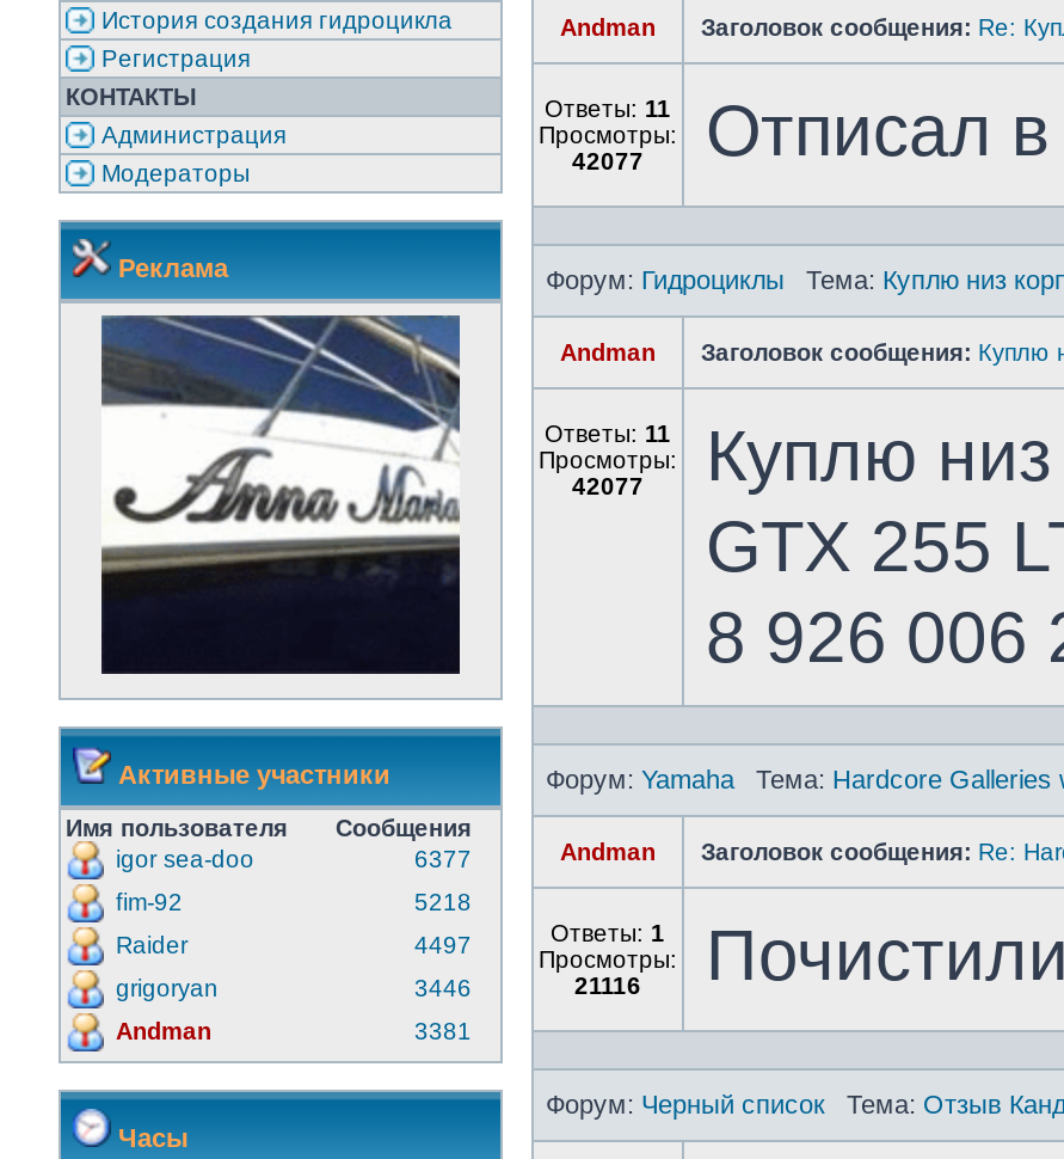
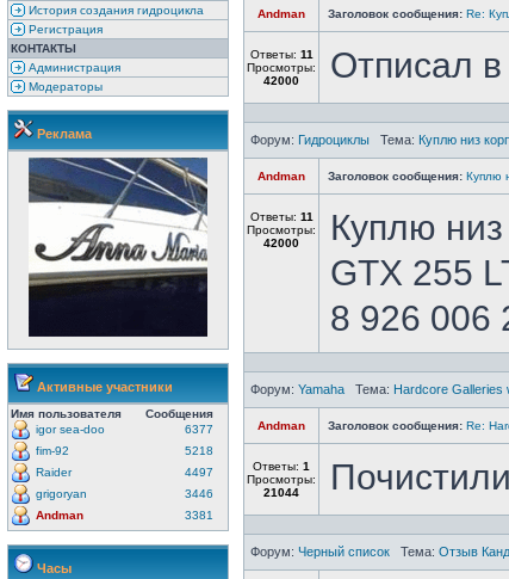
- 42077
+ 42000

- 42077
+ 42000

- 21116
+ 21044
